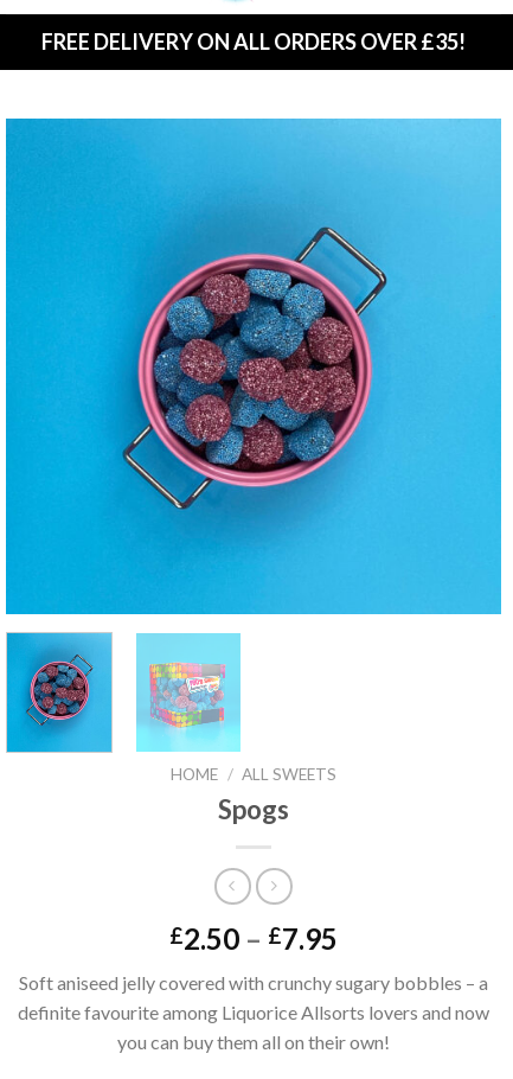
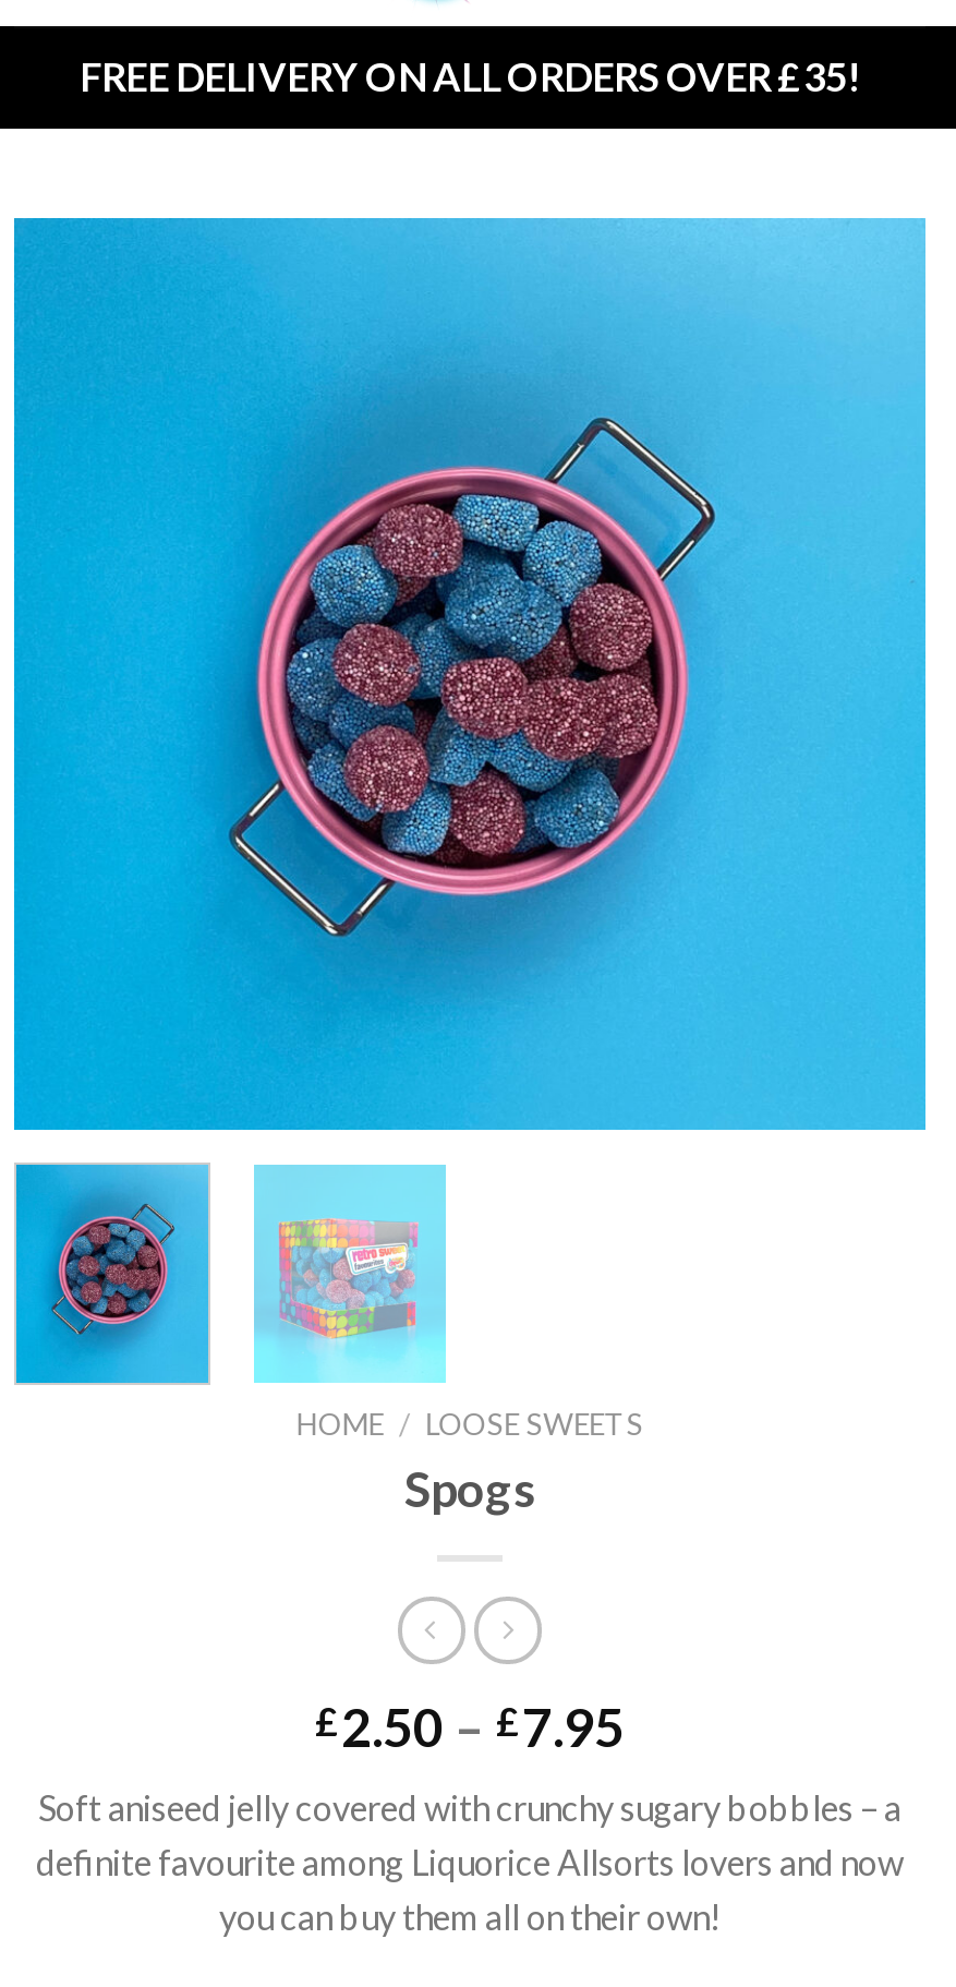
- HOME / ALL SWEETS
+ HOME / LOOSE SWEETS
